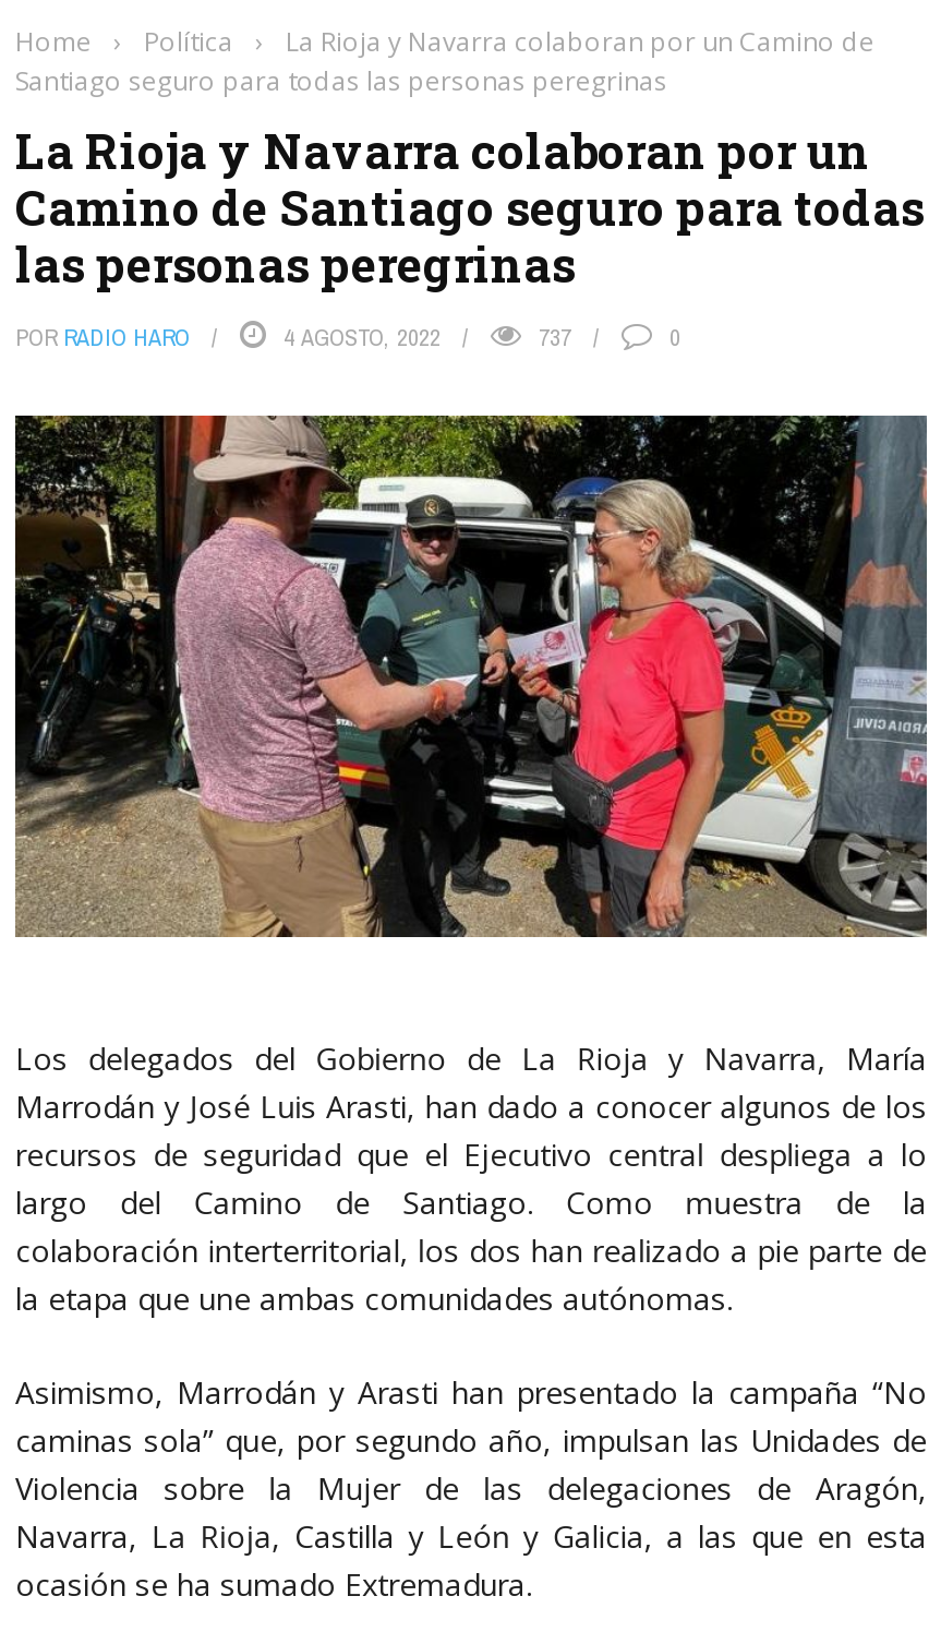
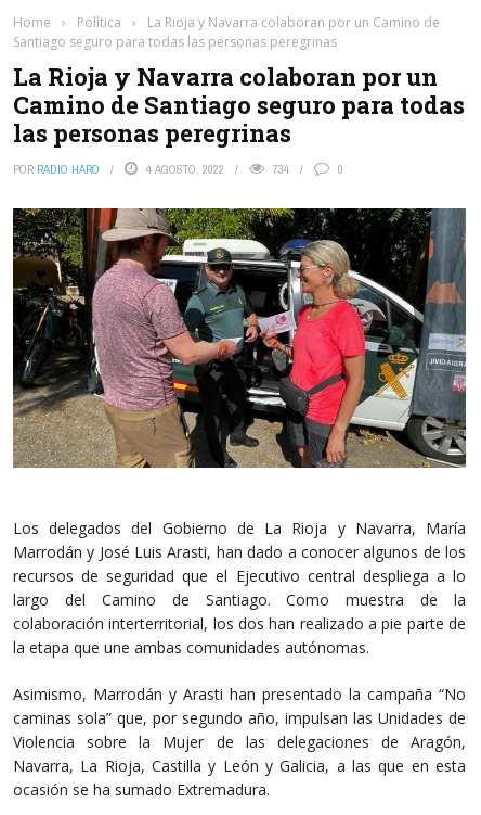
- 737
+ 734
